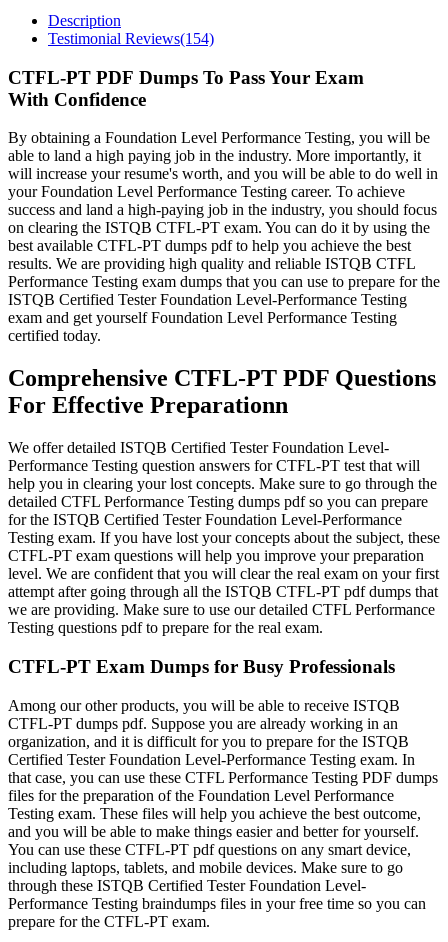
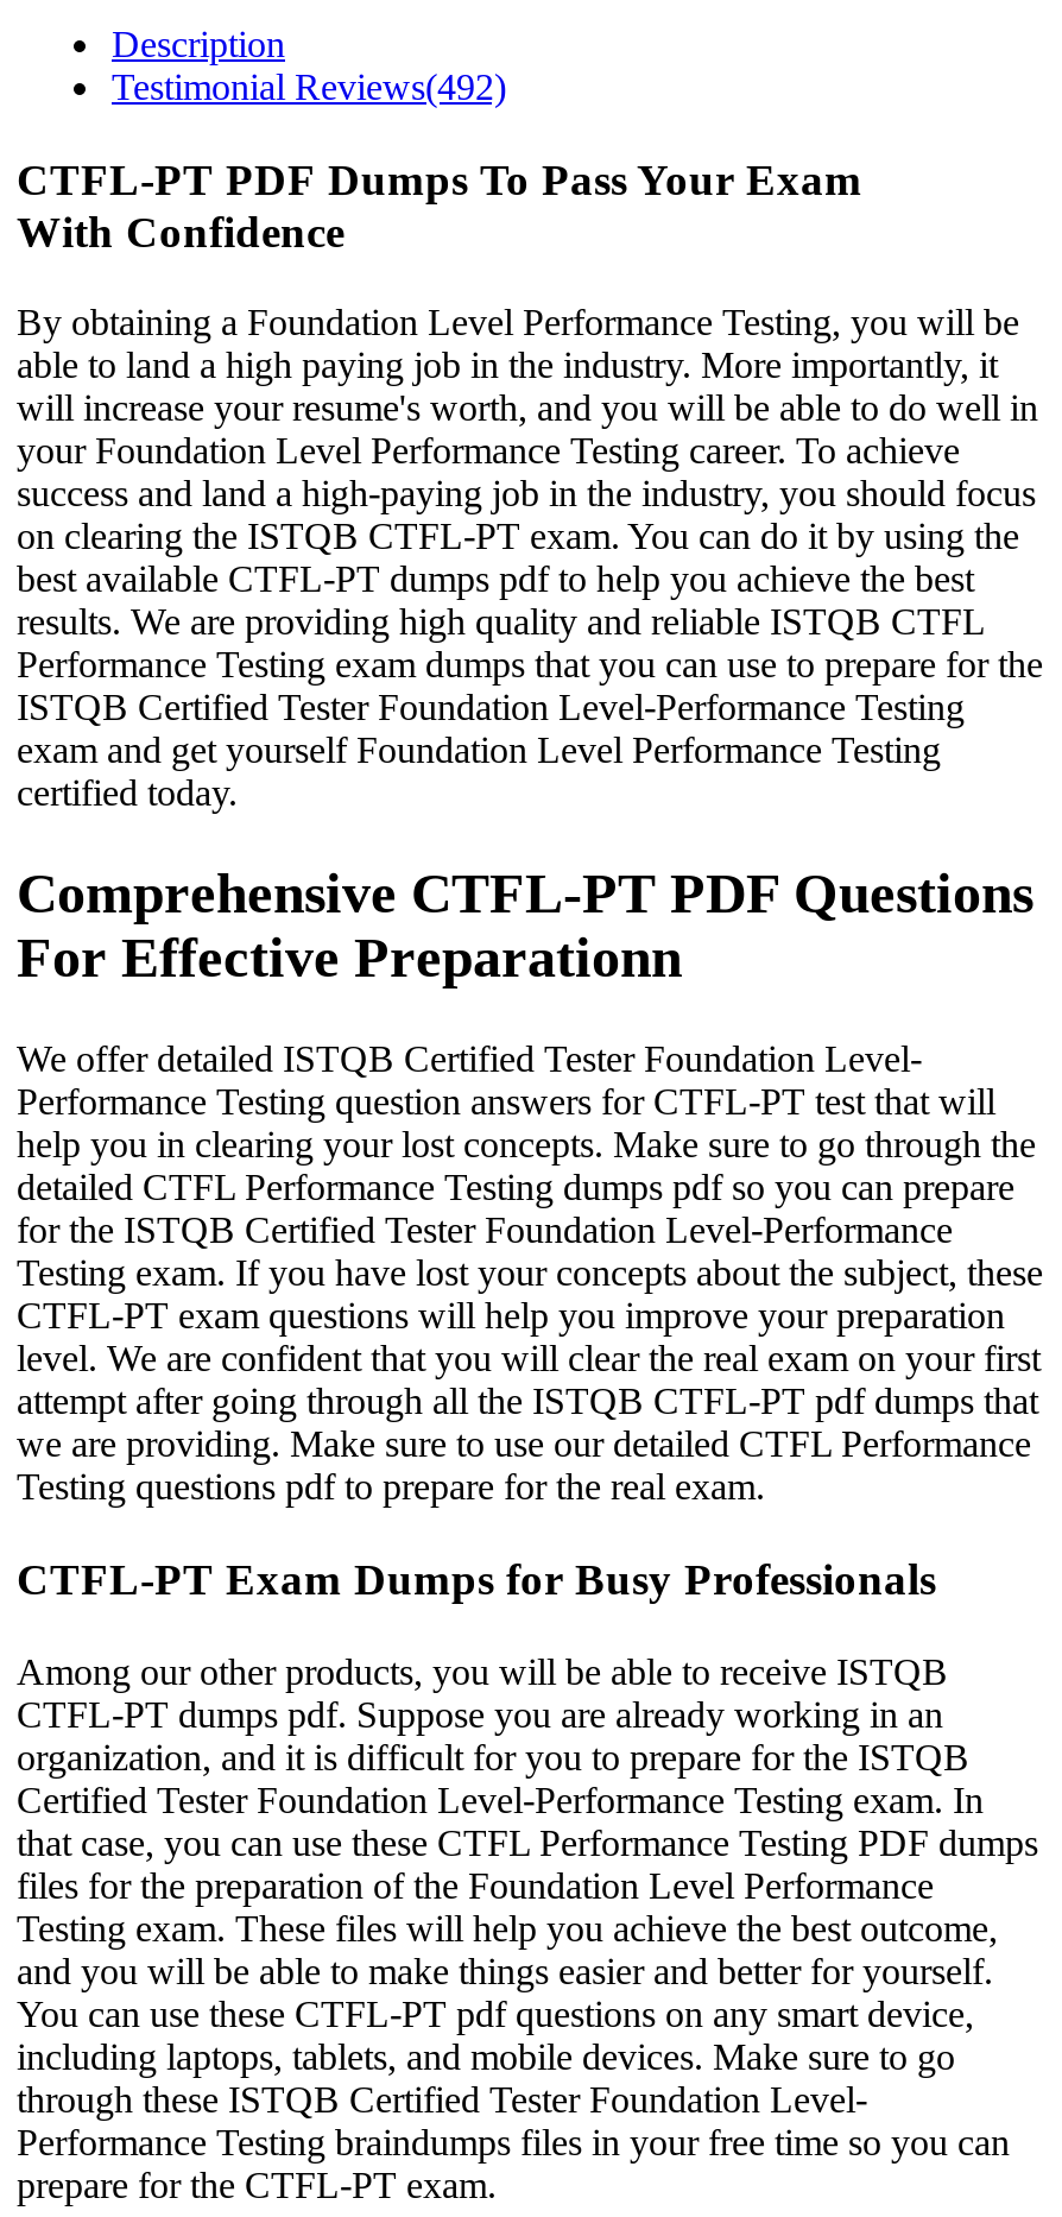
- Testimonial Reviews(154)
+ Testimonial Reviews(492)
